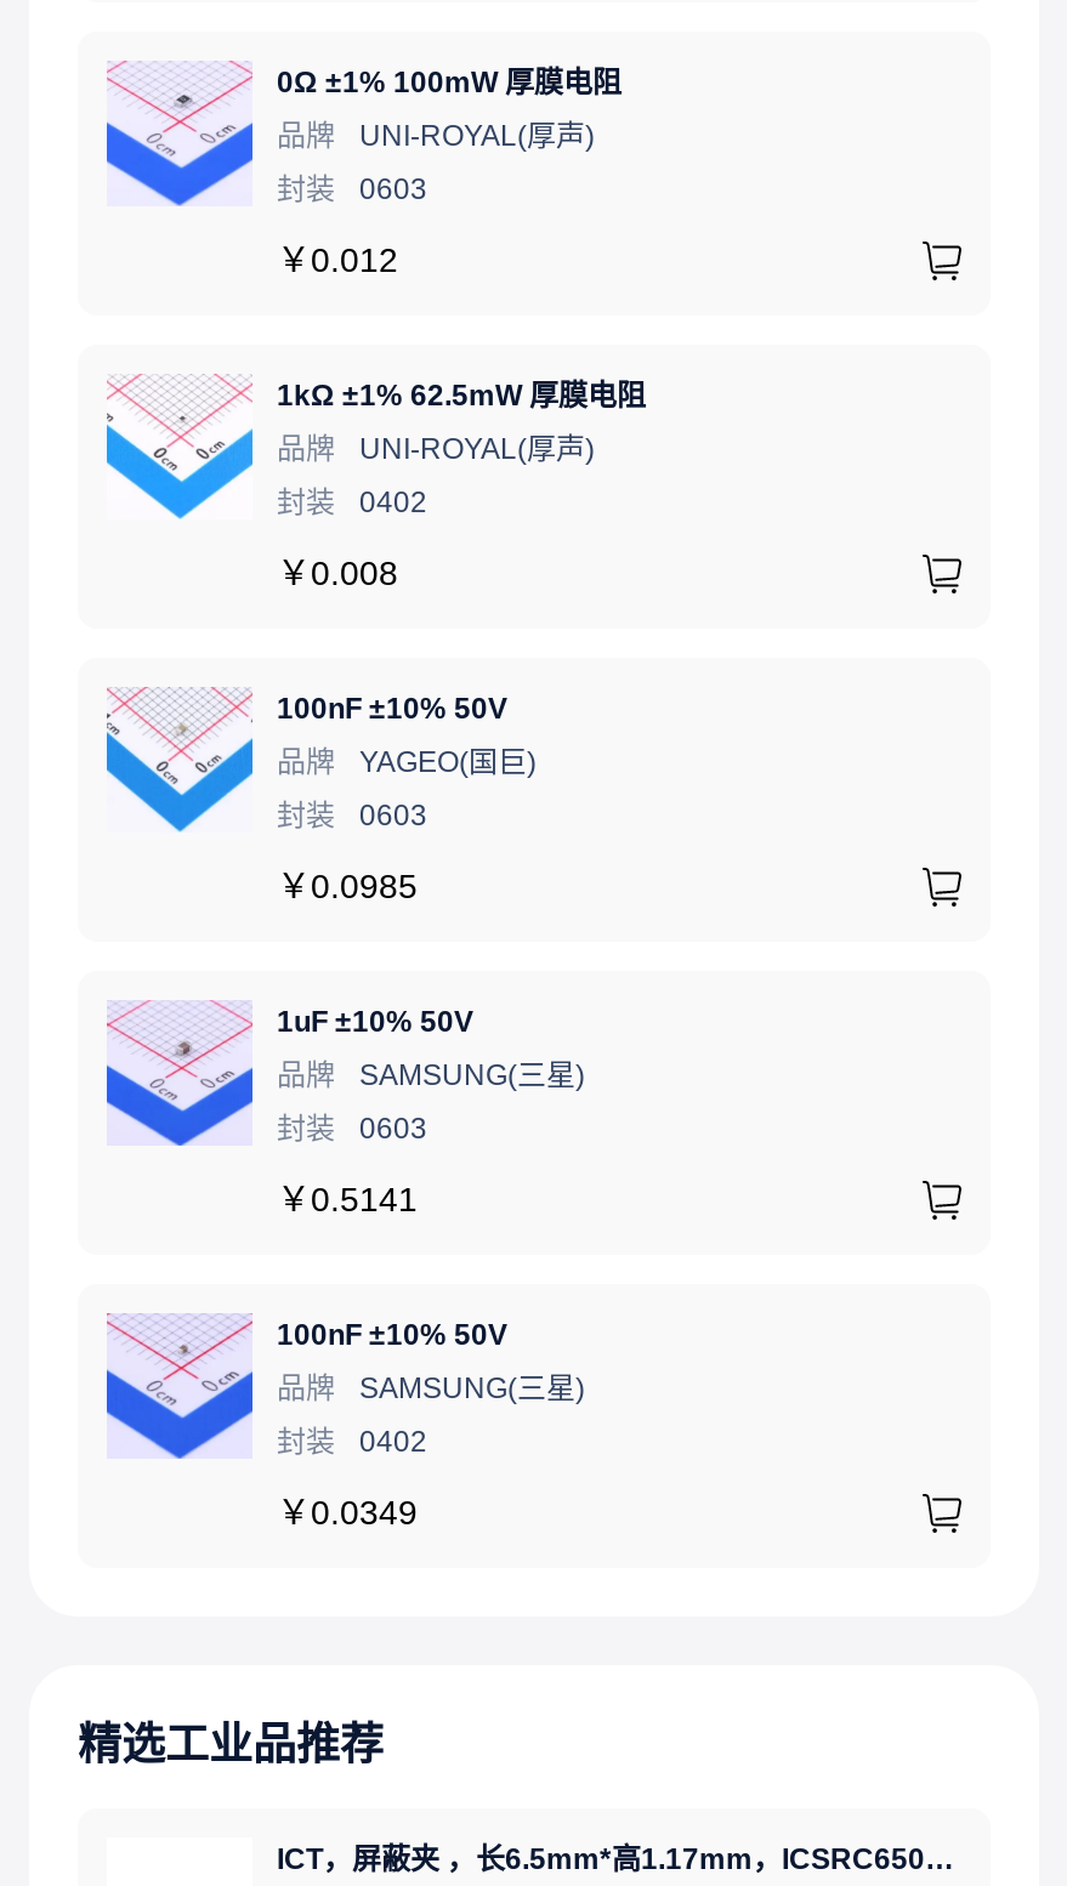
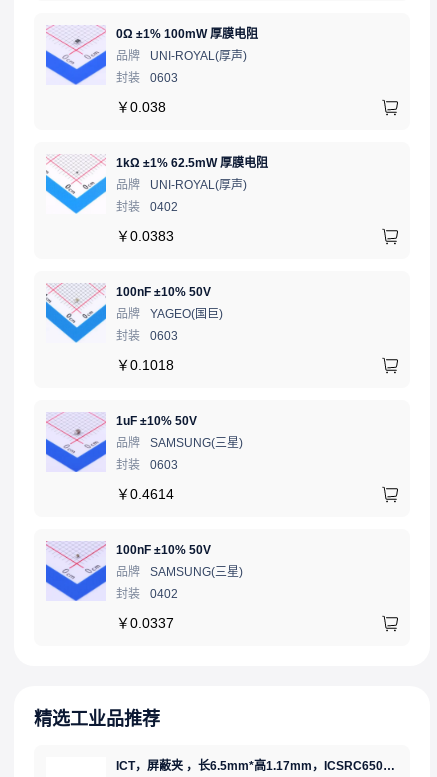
- ￥0.012
+ ￥0.038

- ￥0.008
+ ￥0.0383

- ￥0.0985
+ ￥0.1018

- ￥0.5141
+ ￥0.4614

- ￥0.0349
+ ￥0.0337
